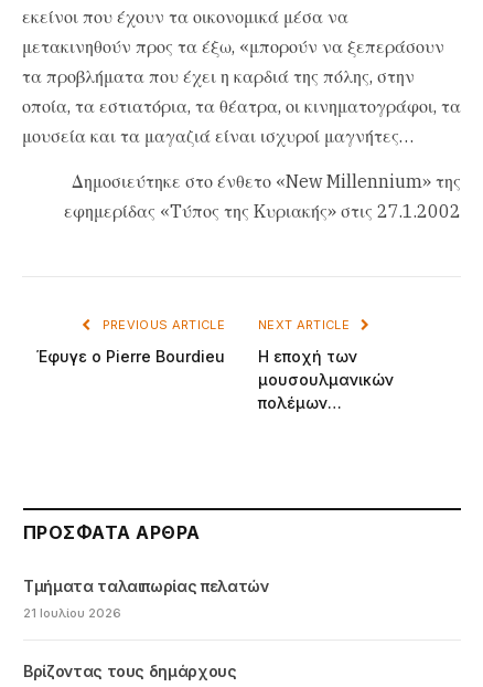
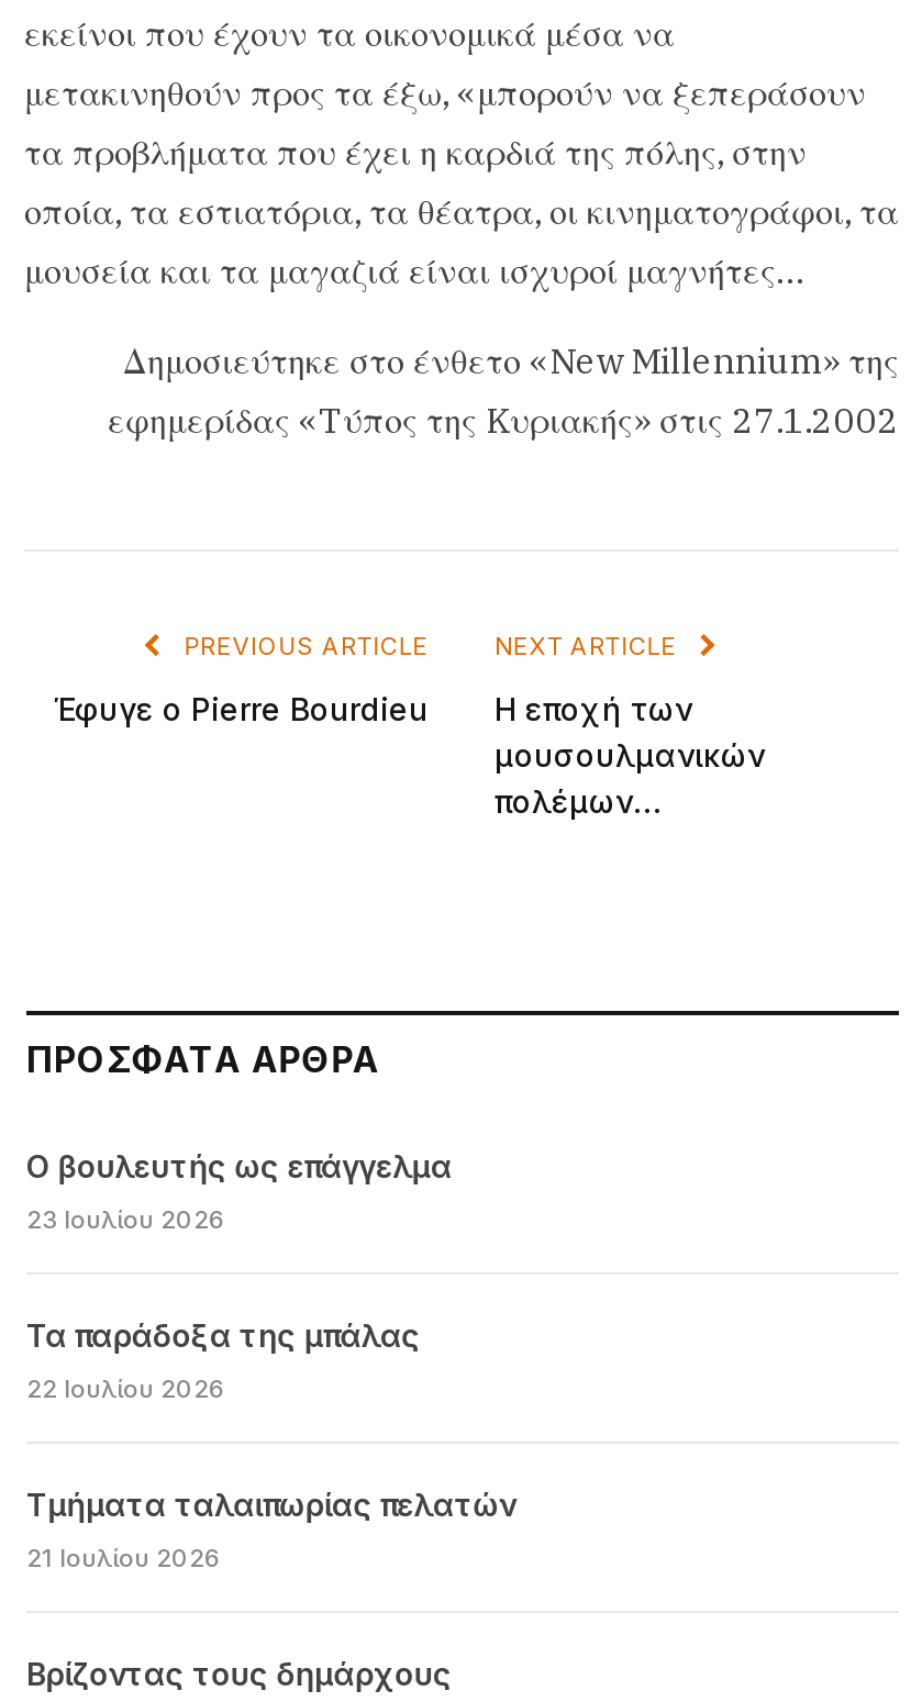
+ Ο βουλευτής ως επάγγελμα
+ 23 Ιουλίου 2026
+ Τα παράδοξα της μπάλας
+ 22 Ιουλίου 2026
